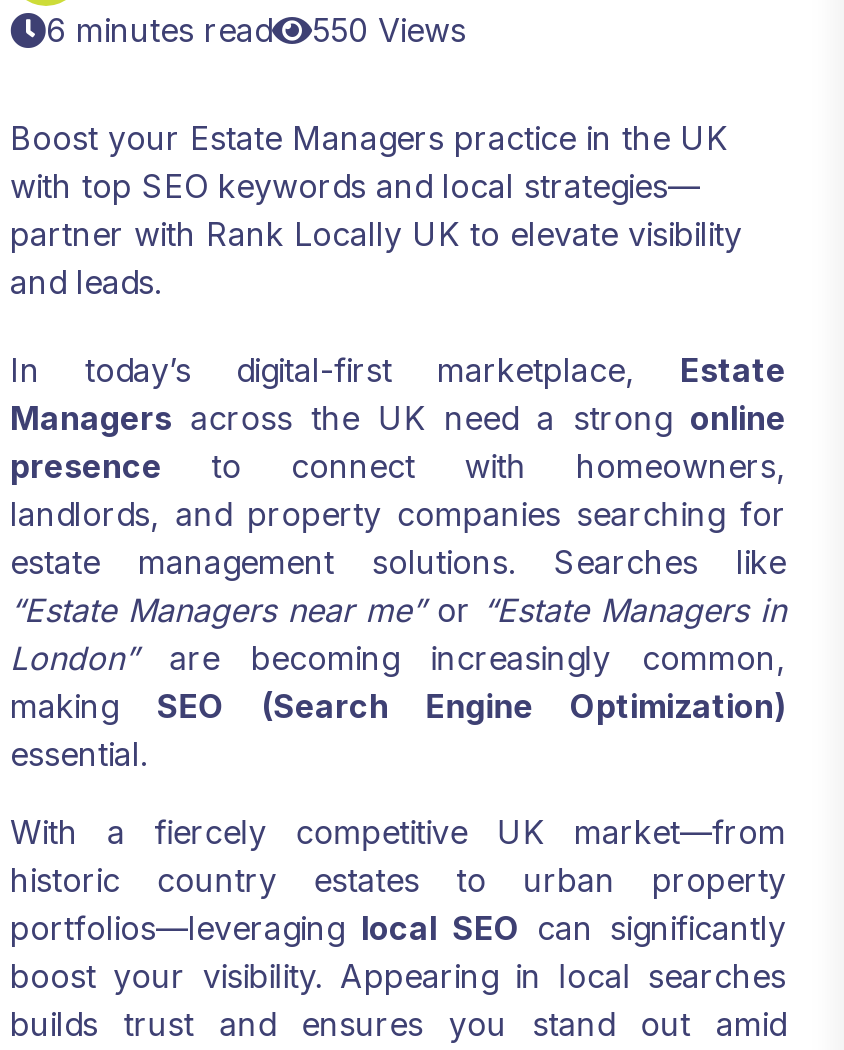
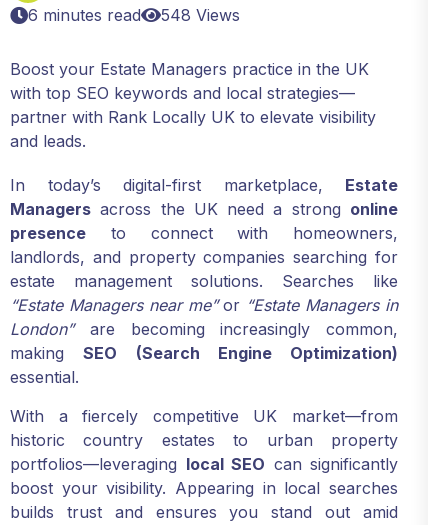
- 6 minutes read 550 Views
+ 6 minutes read 548 Views
